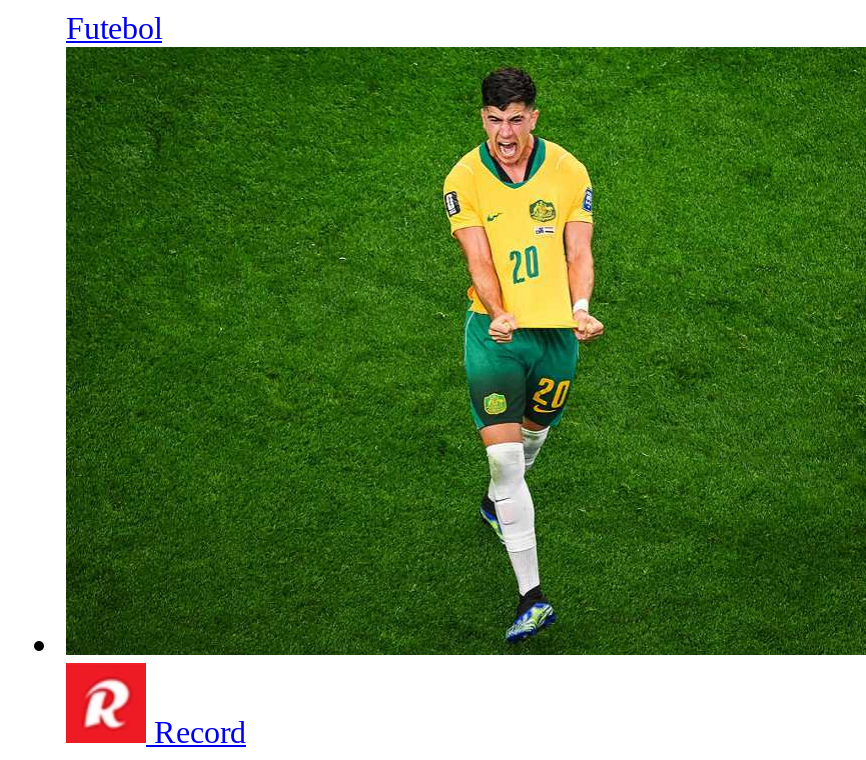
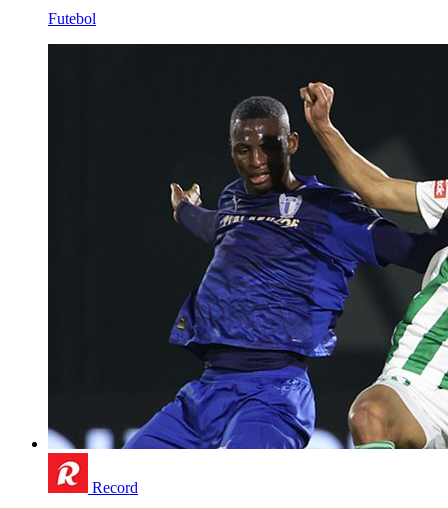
- [image]
+ [image]
